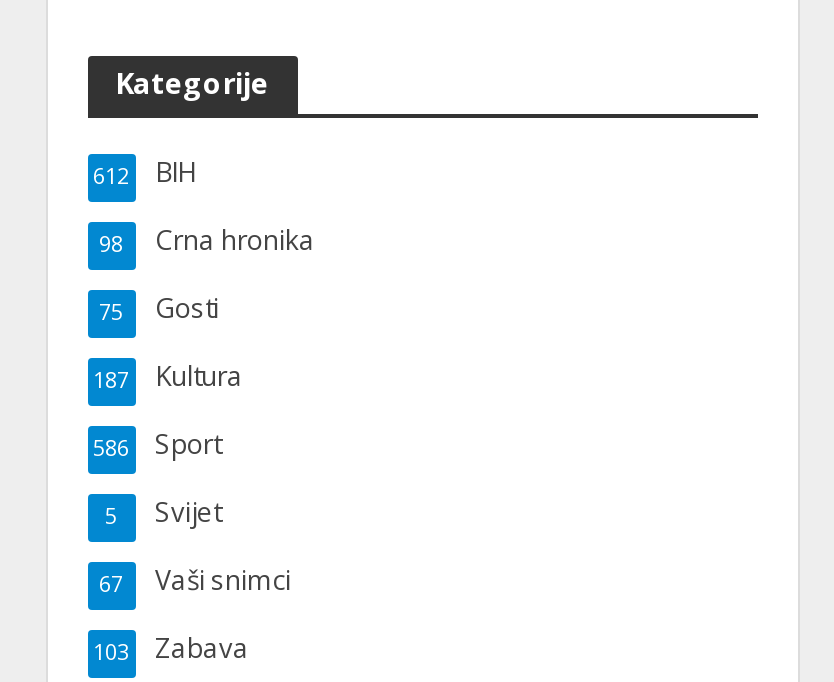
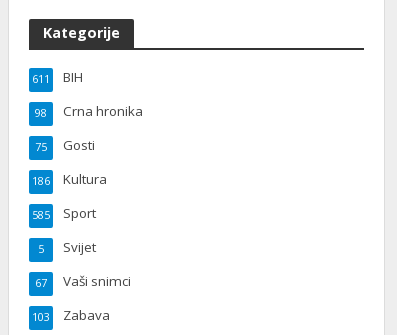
- 612 BIH
+ 611 BIH

- 187 Kultura
+ 186 Kultura

- 586 Sport
+ 585 Sport
